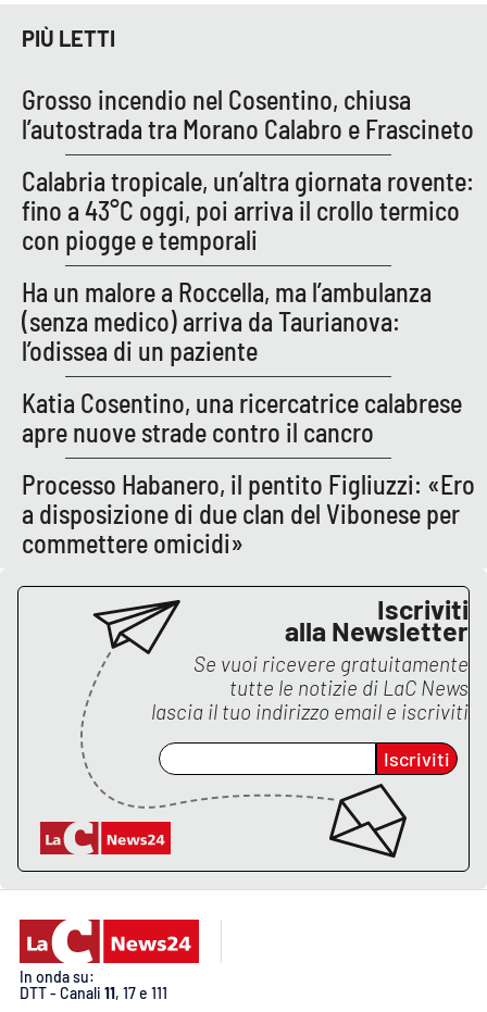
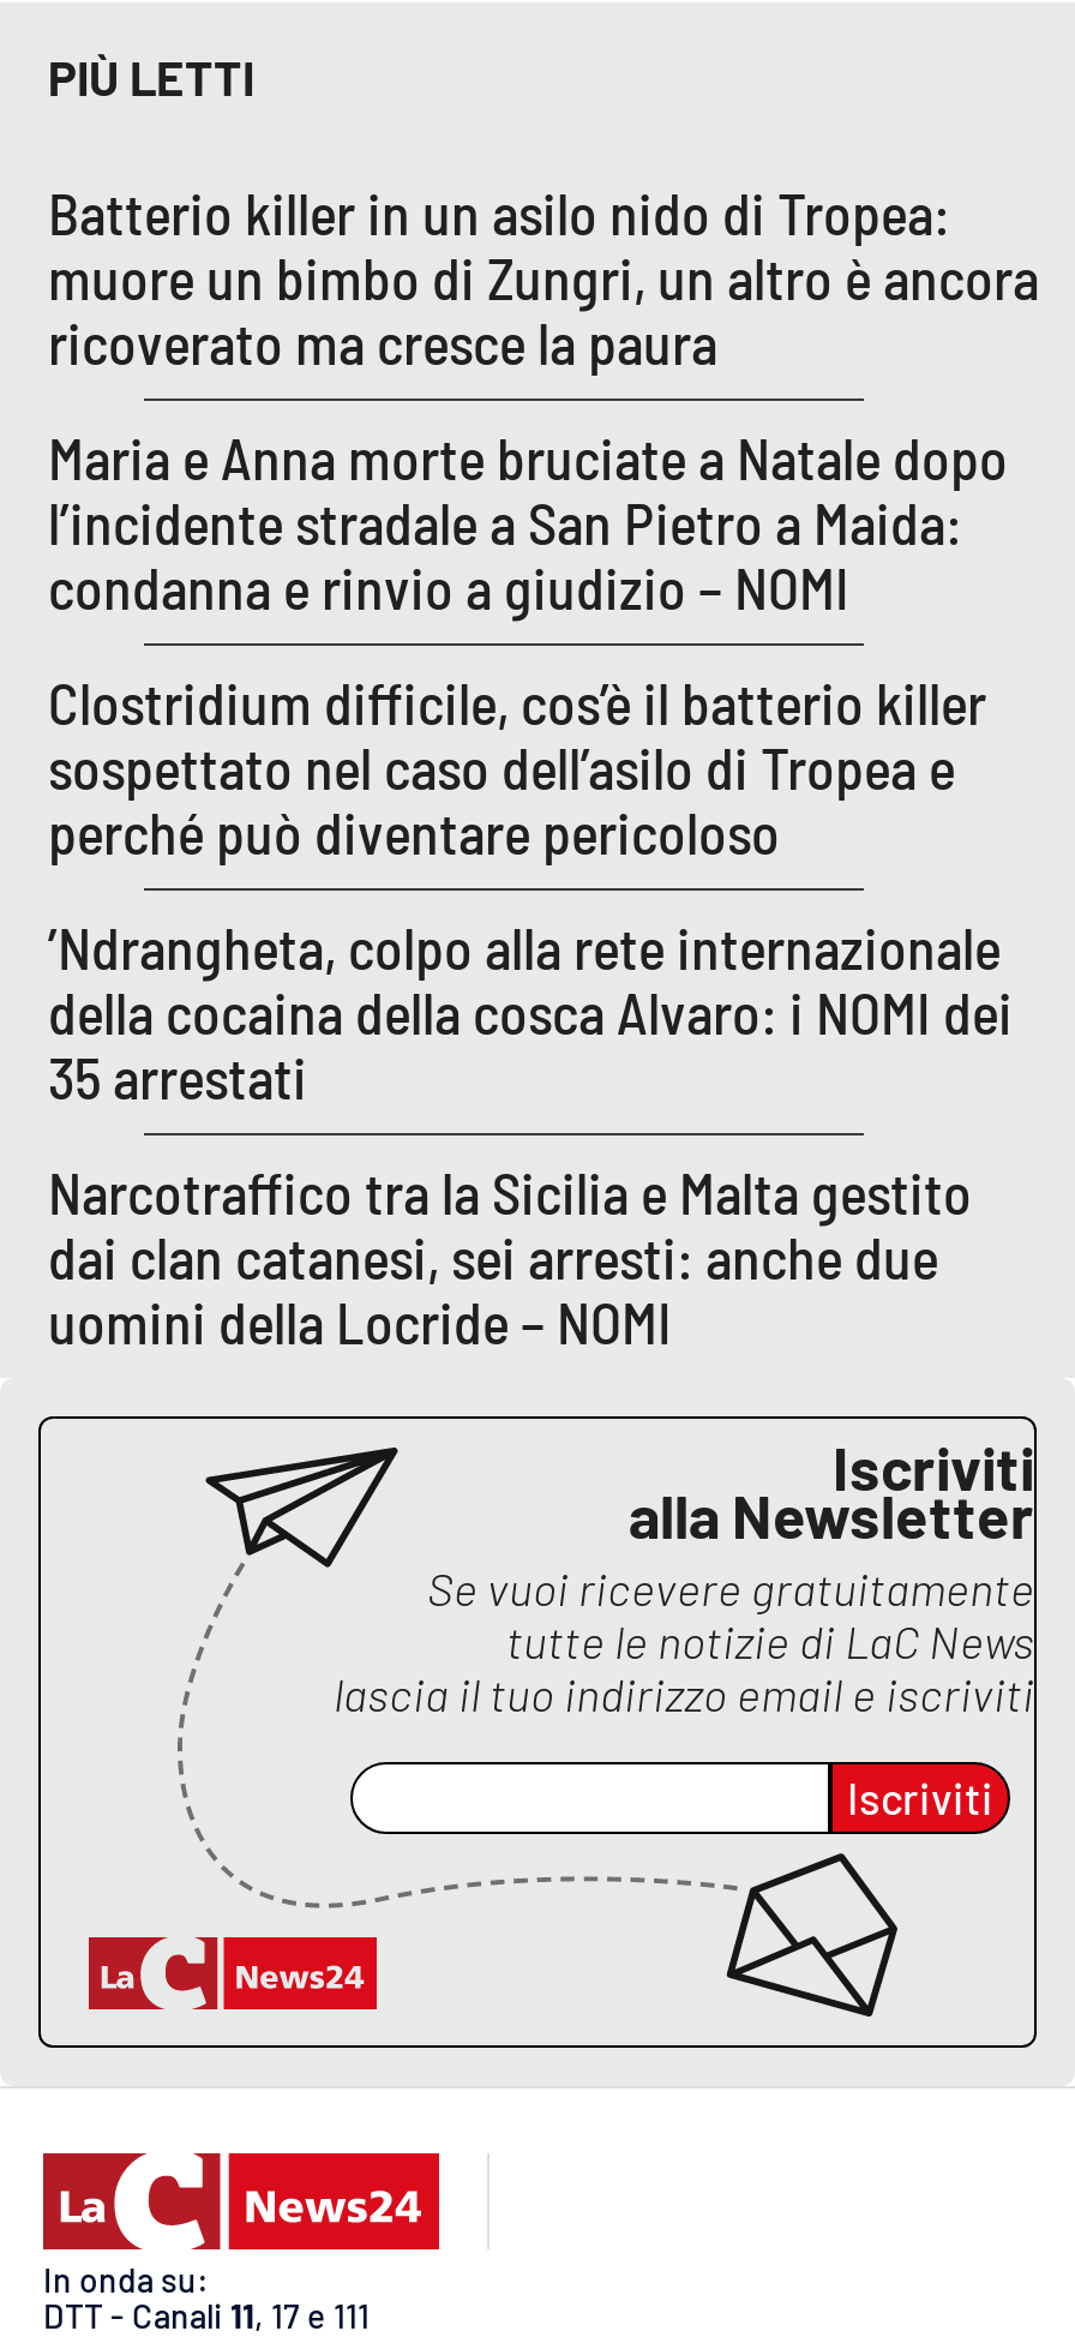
- Grosso incendio nel Cosentino, chiusa
- l’autostrada tra Morano Calabro e Frascineto
+ Batterio killer in un asilo nido di Tropea:
+ muore un bimbo di Zungri, un altro è ancora
+ ricoverato ma cresce la paura

- Calabria tropicale, un’altra giornata rovente:
- fino a 43°C oggi, poi arriva il crollo termico
- con piogge e temporali
+ Maria e Anna morte bruciate a Natale dopo
+ l’incidente stradale a San Pietro a Maida:
+ condanna e rinvio a giudizio – NOMI

- Ha un malore a Roccella, ma l’ambulanza
- (senza medico) arriva da Taurianova:
- l’odissea di un paziente
+ Clostridium difficile, cos’è il batterio killer
+ sospettato nel caso dell’asilo di Tropea e
+ perché può diventare pericoloso

- Katia Cosentino, una ricercatrice calabrese
- apre nuove strade contro il cancro
+ ’Ndrangheta, colpo alla rete internazionale
+ della cocaina della cosca Alvaro: i NOMI dei
+ 35 arrestati

- Processo Habanero, il pentito Figliuzzi: «Ero
- a disposizione di due clan del Vibonese per
- commettere omicidi»
+ Narcotraffico tra la Sicilia e Malta gestito
+ dai clan catanesi, sei arresti: anche due
+ uomini della Locride – NOMI
